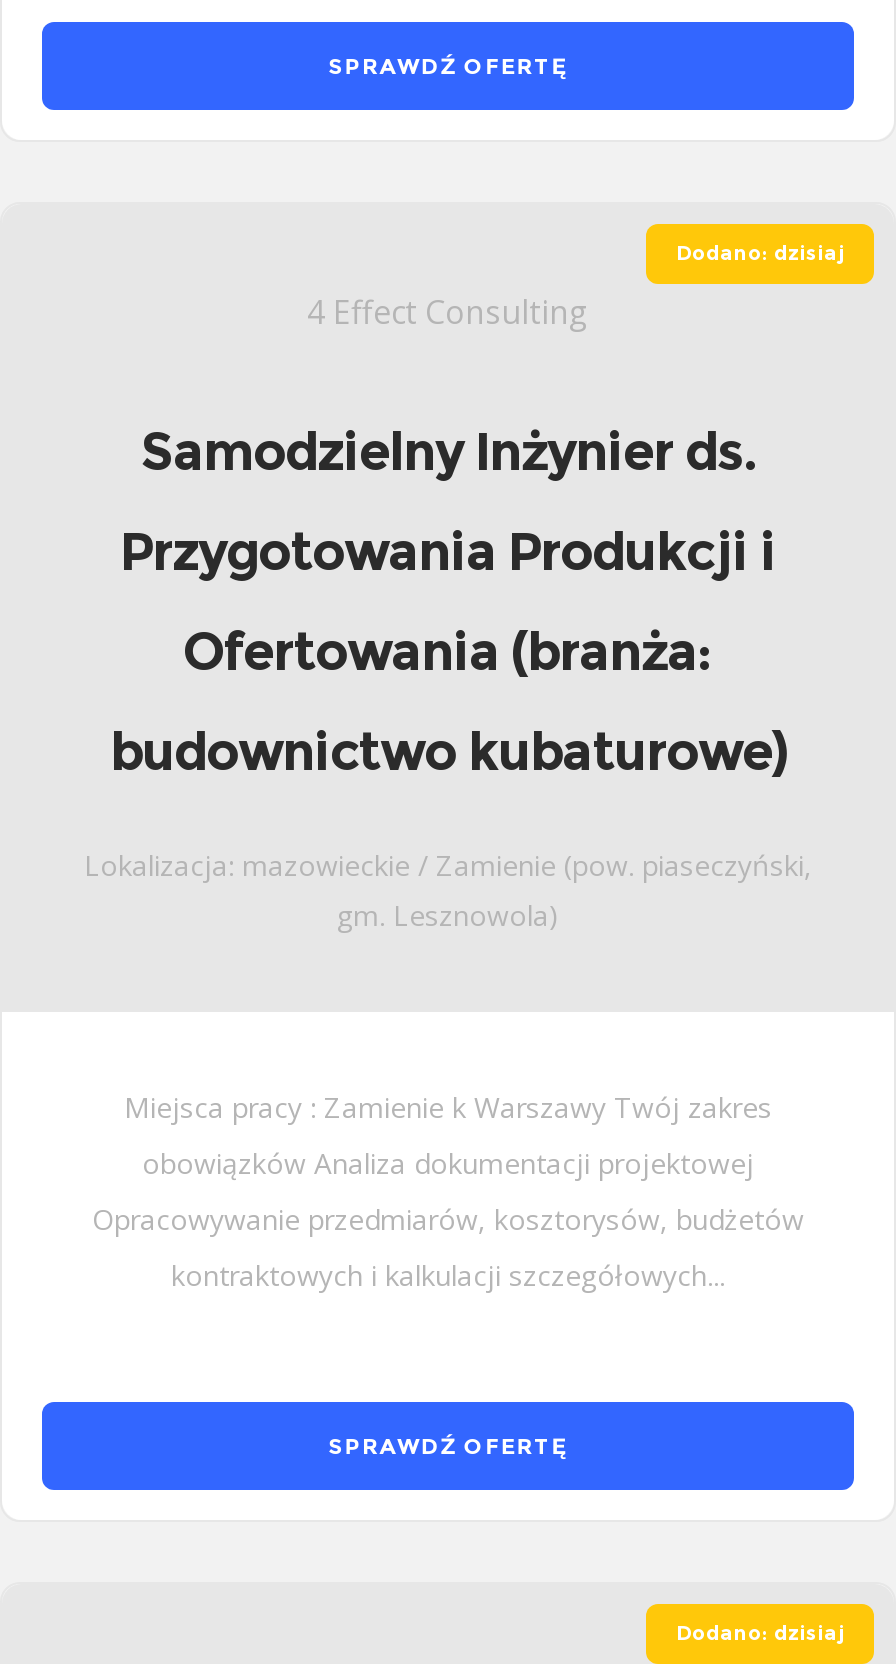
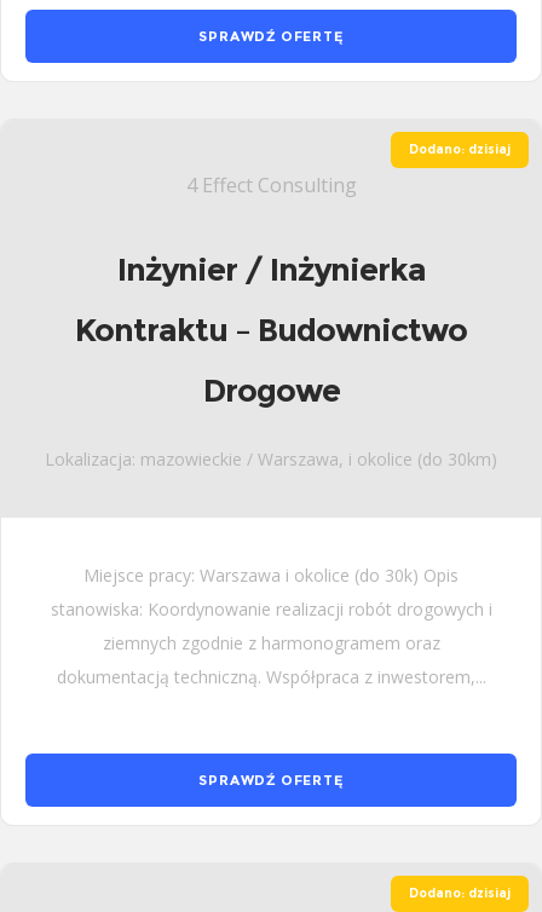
- Samodzielny Inżynier ds.
- Przygotowania Produkcji i
- Ofertowania (branża:
- budownictwo kubaturowe)
- Lokalizacja: mazowieckie / Zamienie (pow. piaseczyński,
- gm. Lesznowola)
+ Inżynier / Inżynierka
+ Kontraktu – Budownictwo
+ Drogowe
+ Lokalizacja: mazowieckie / Warszawa, i okolice (do 30km)

- Miejsca pracy : Zamienie k Warszawy Twój zakres
- obowiązków Analiza dokumentacji projektowej
- Opracowywanie przedmiarów, kosztorysów, budżetów
- kontraktowych i kalkulacji szczegółowych...
+ Miejsce pracy: Warszawa i okolice (do 30k) Opis
+ stanowiska: Koordynowanie realizacji robót drogowych i
+ ziemnych zgodnie z harmonogramem oraz
+ dokumentacją techniczną. Współpraca z inwestorem,...
